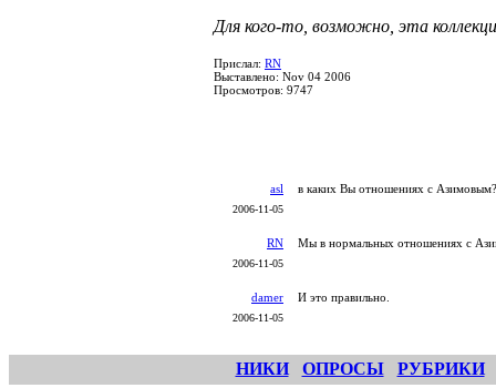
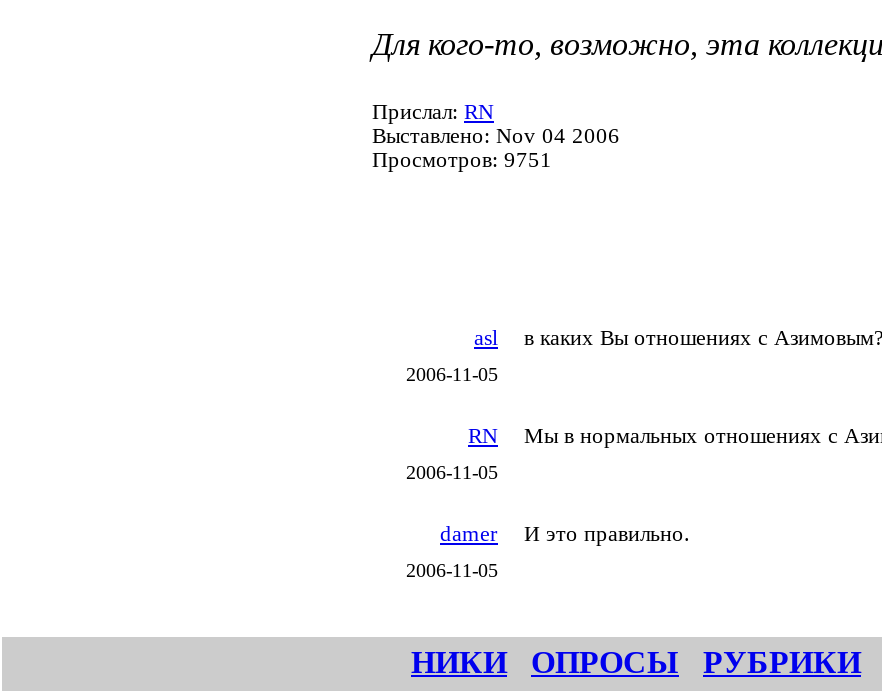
- Просмотров: 9747
+ Просмотров: 9751
